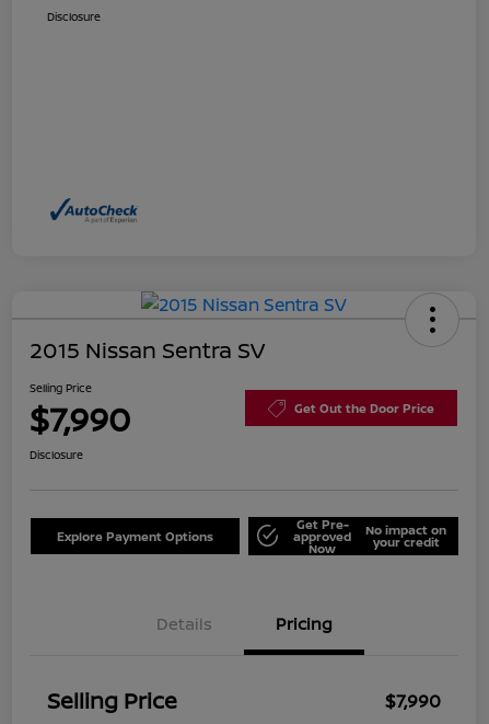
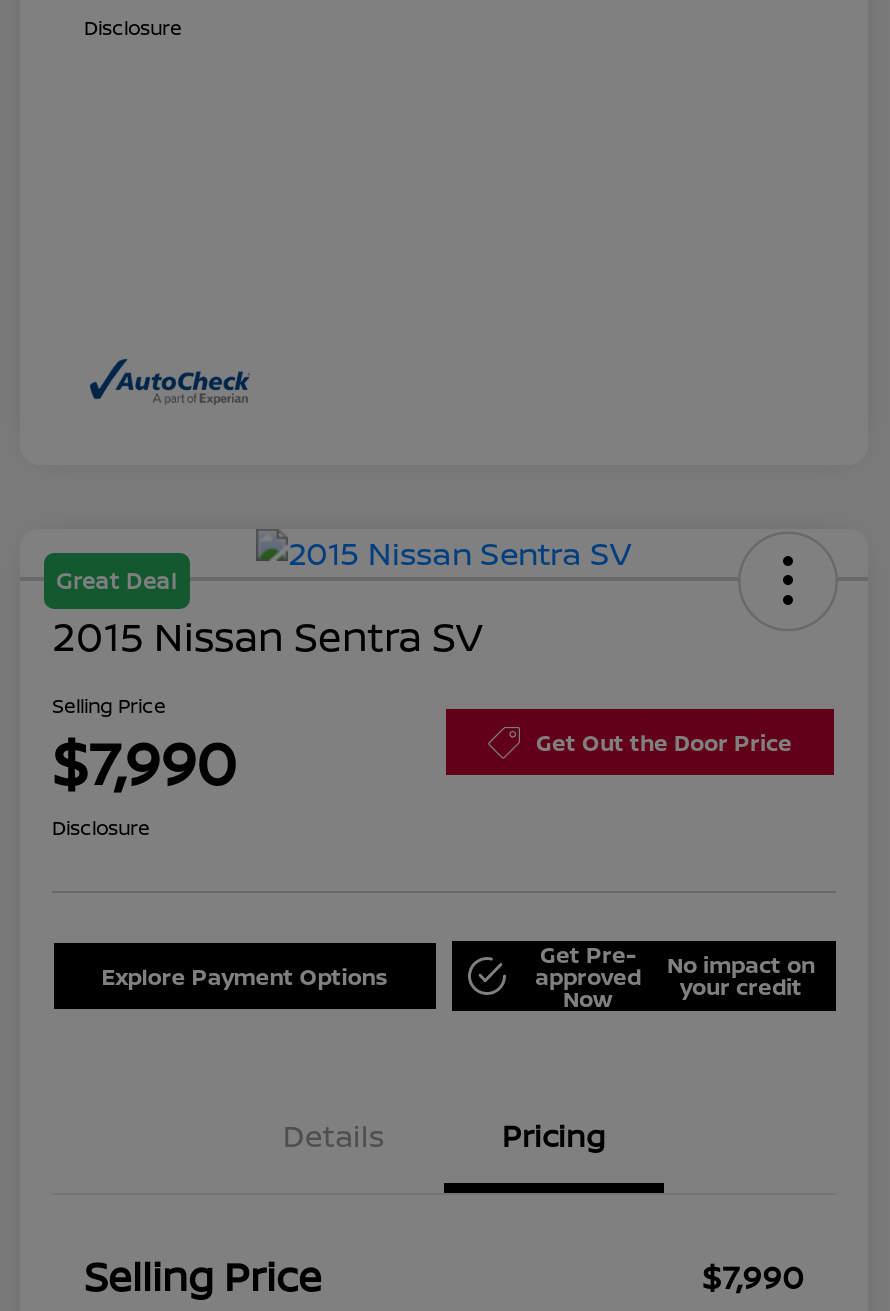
+ Great Deal
